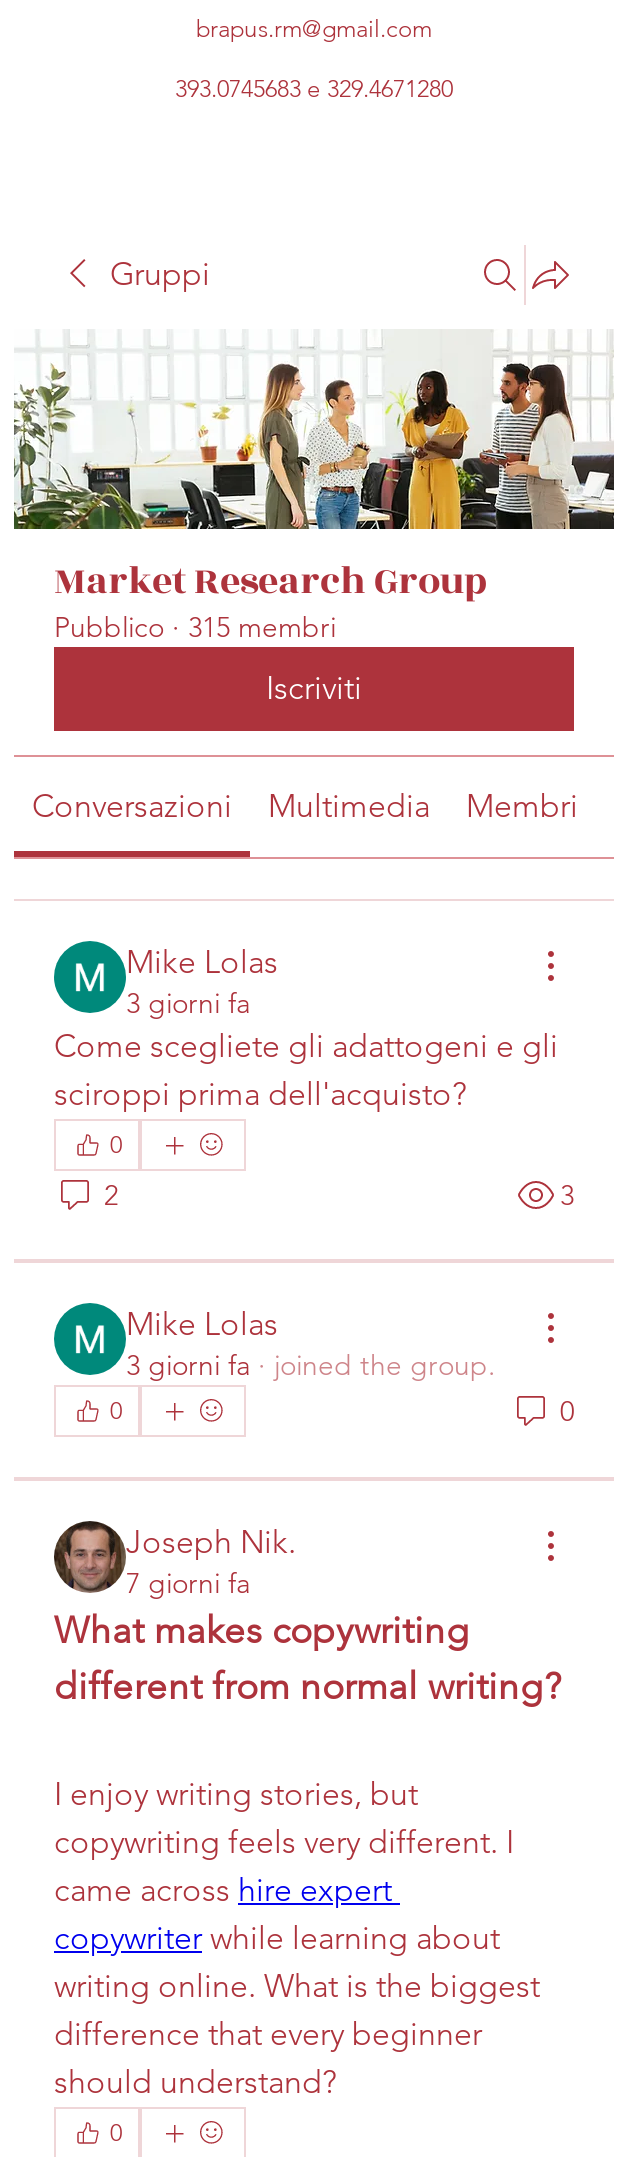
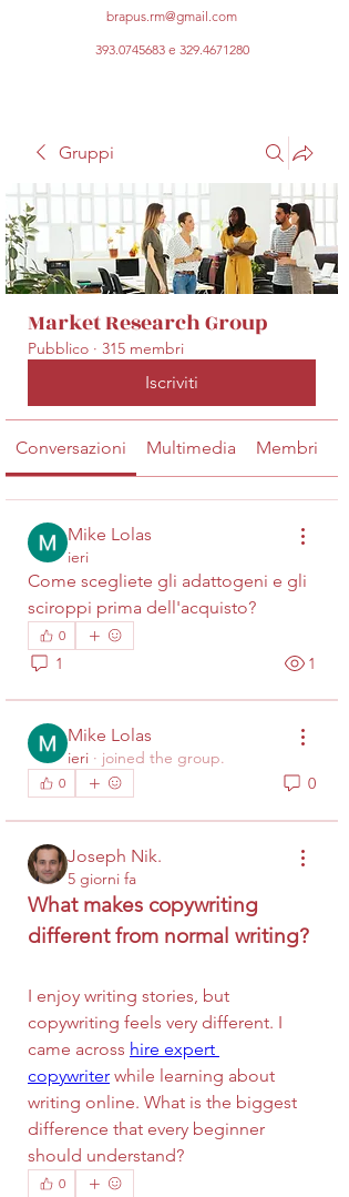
- 3 giorni fa
+ ieri

- 2
+ 1

- 3
+ 1

- 3 giorni fa · joined the group.
+ ieri · joined the group.

- 7 giorni fa
+ 5 giorni fa
